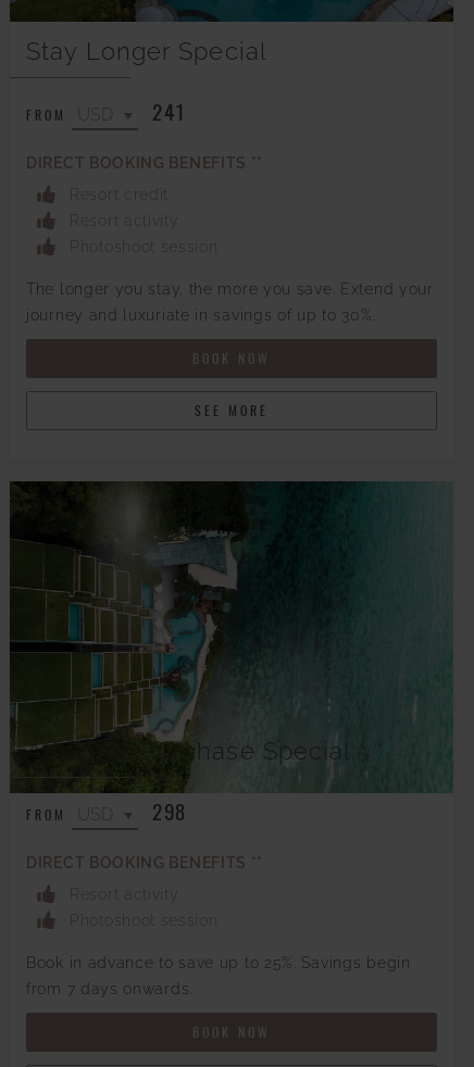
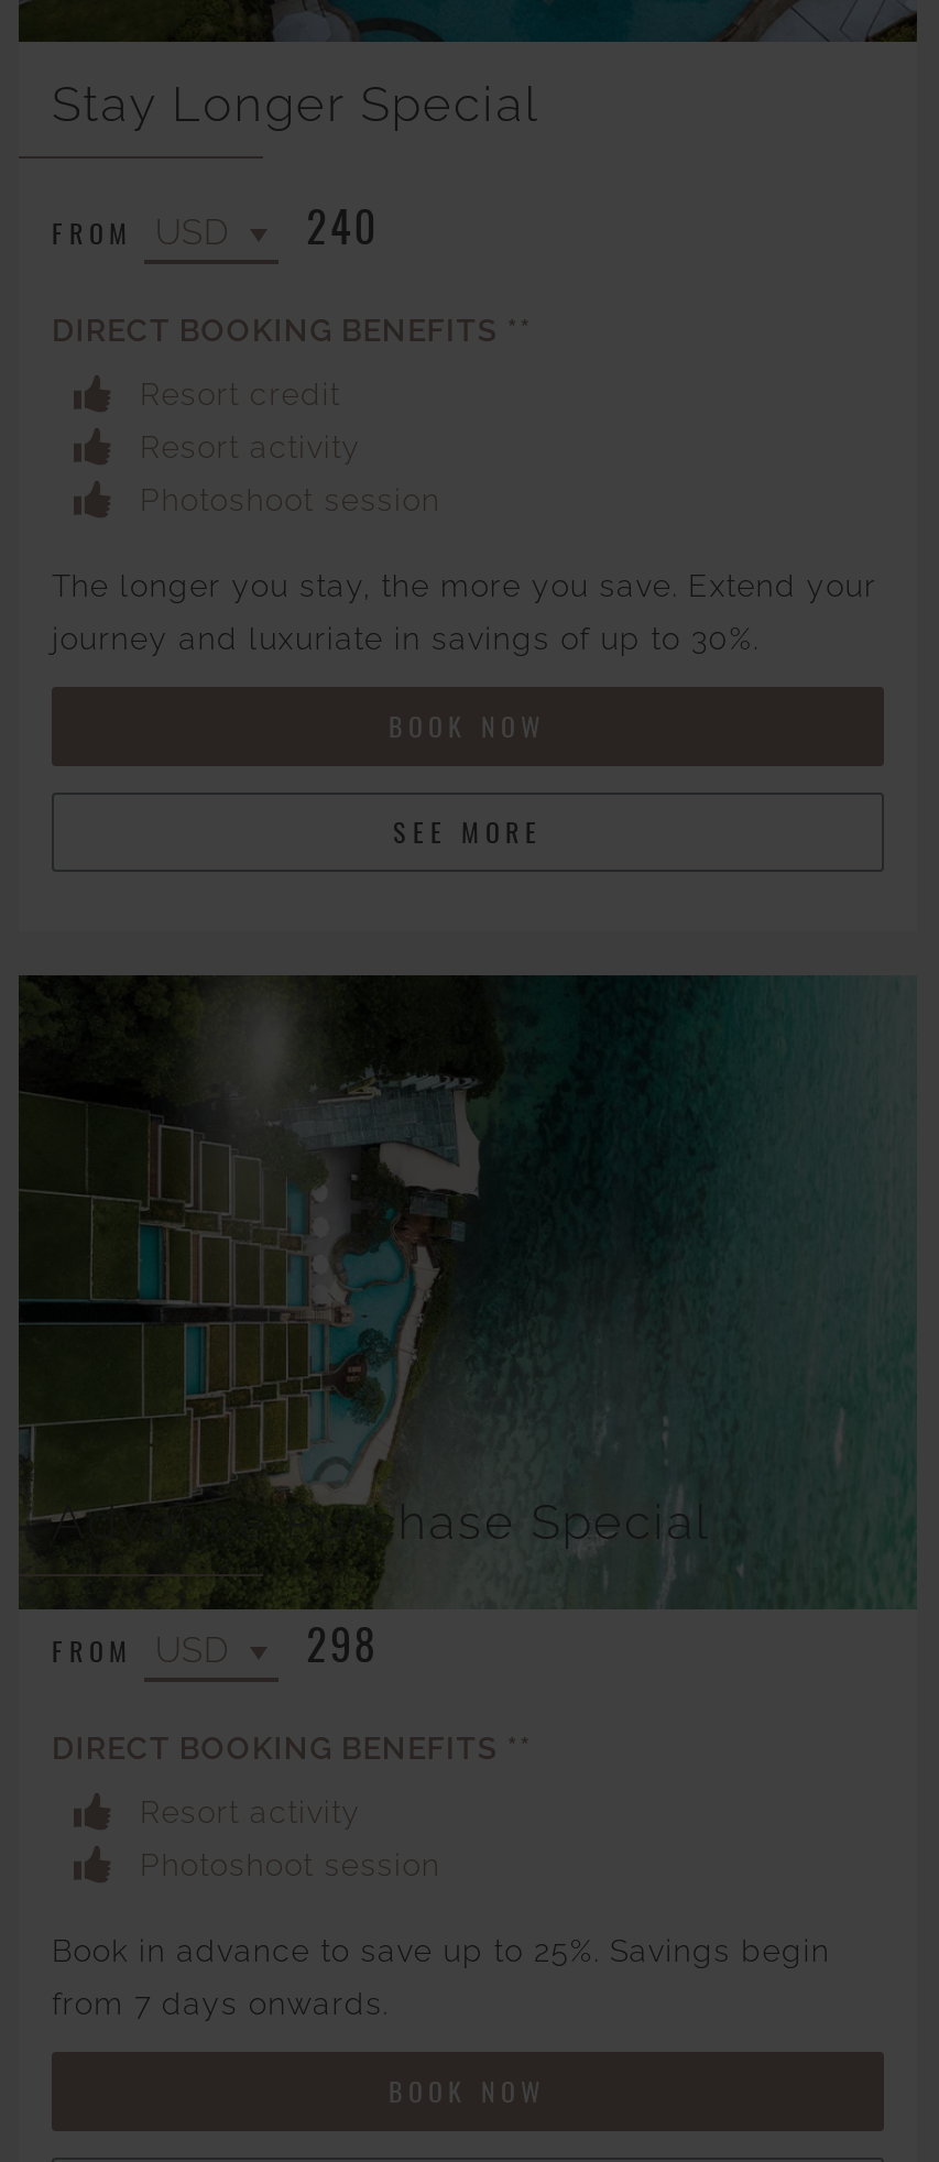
- 241
+ 240
